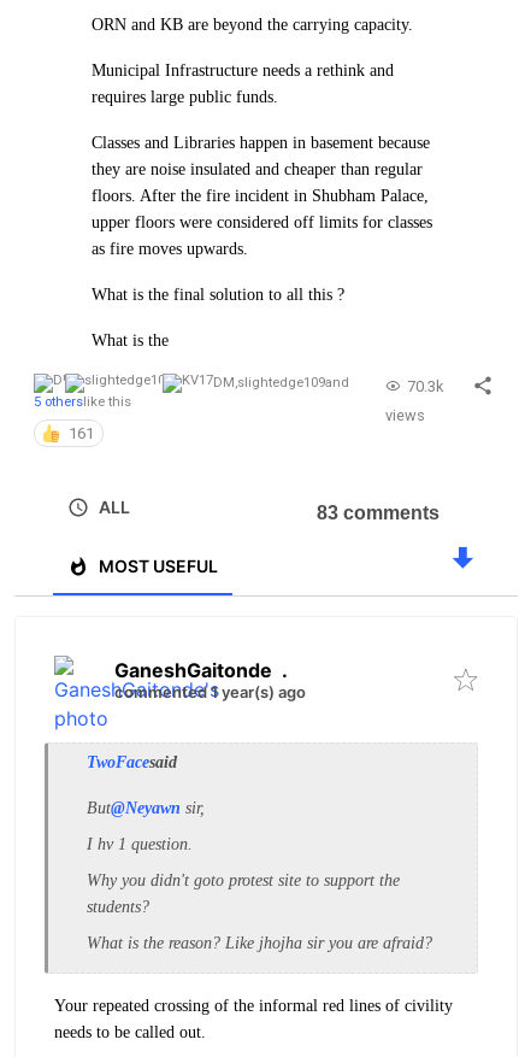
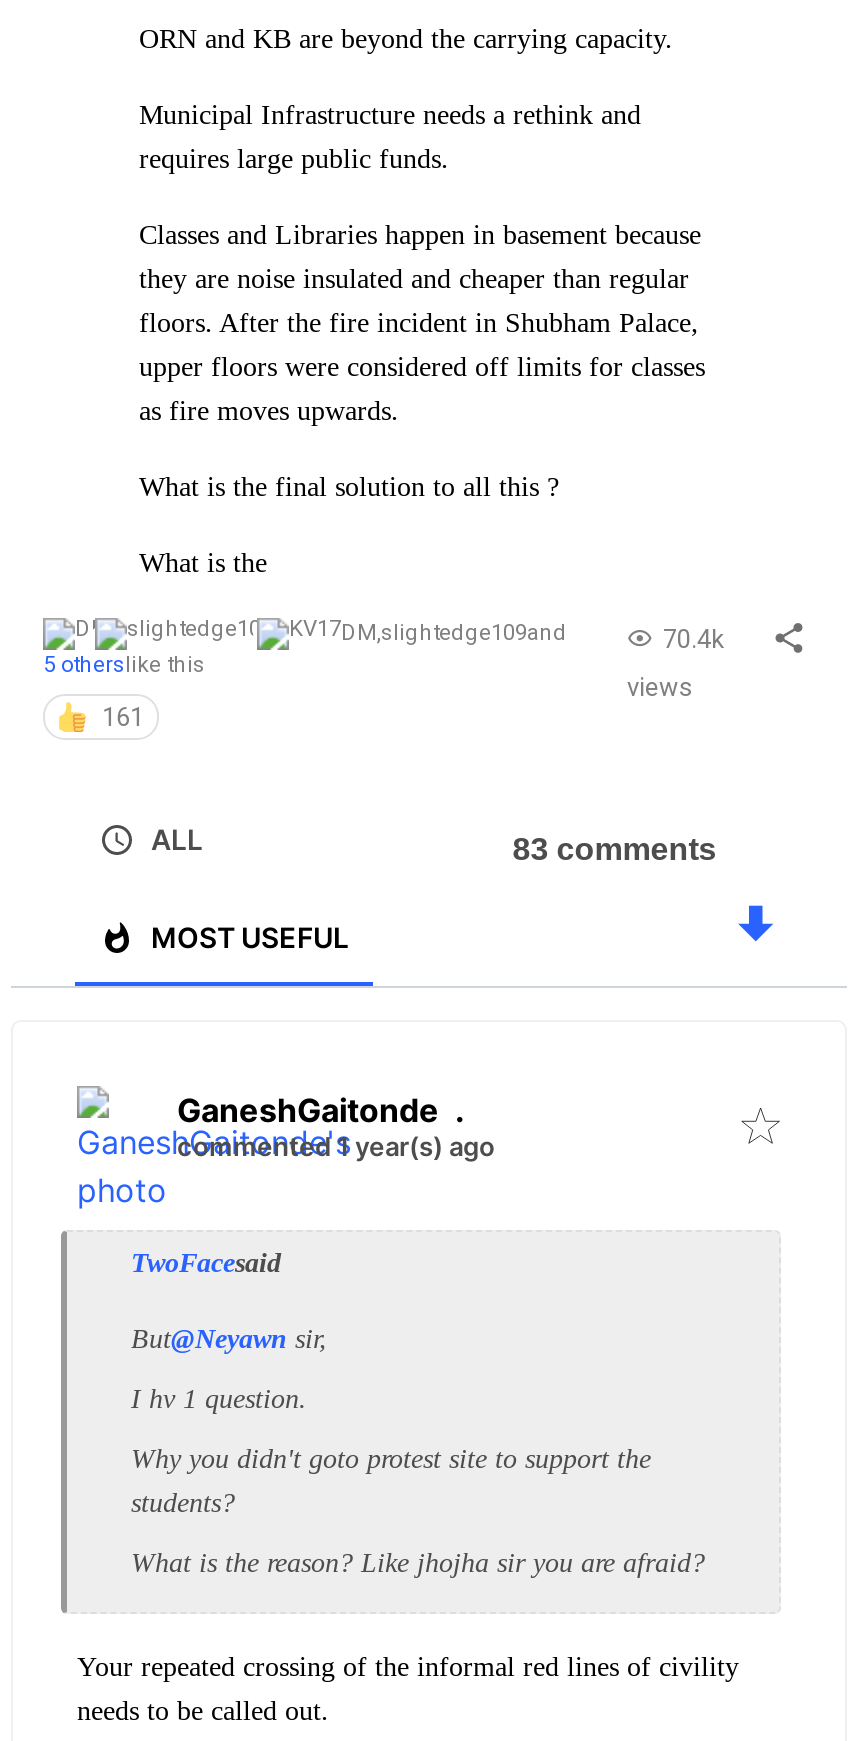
- 70.3k
+ 70.4k
